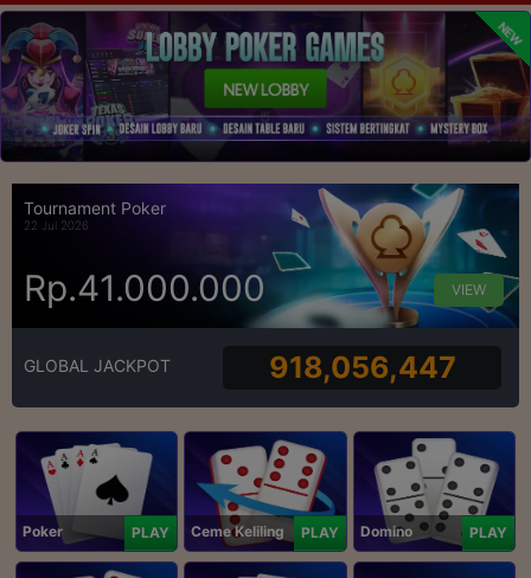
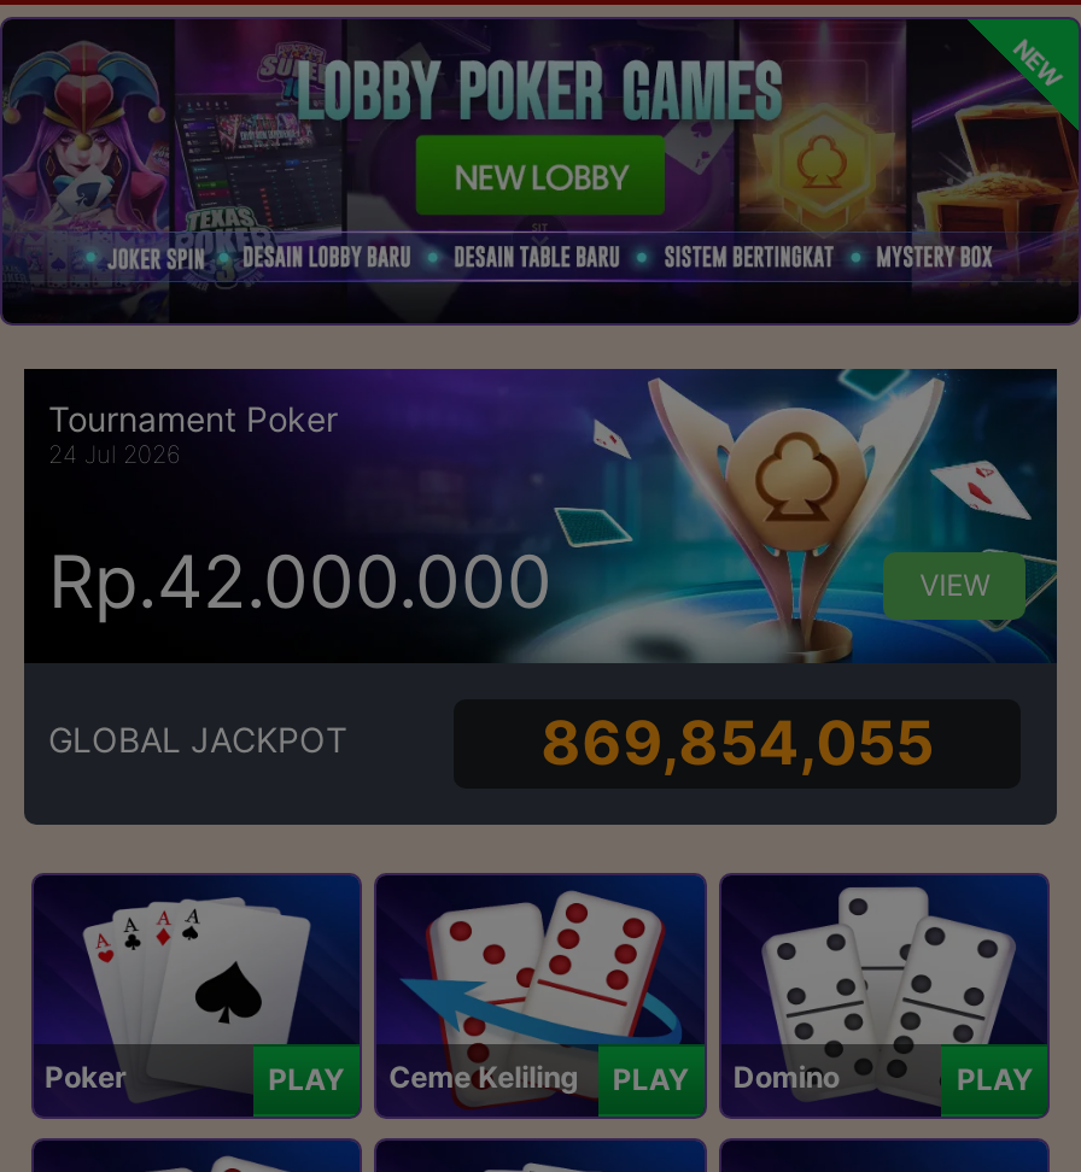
- 22 Jul 2026
+ 24 Jul 2026

- Rp.41.000.000
+ Rp.42.000.000

- 918,056,447
+ 869,854,055
